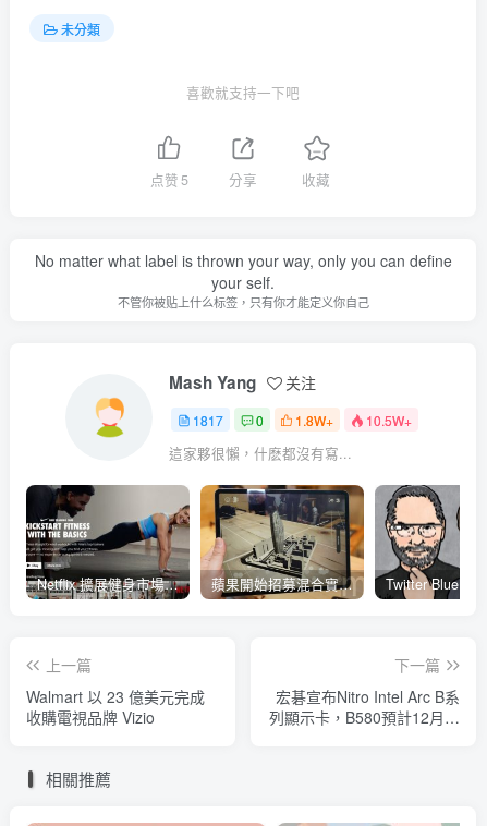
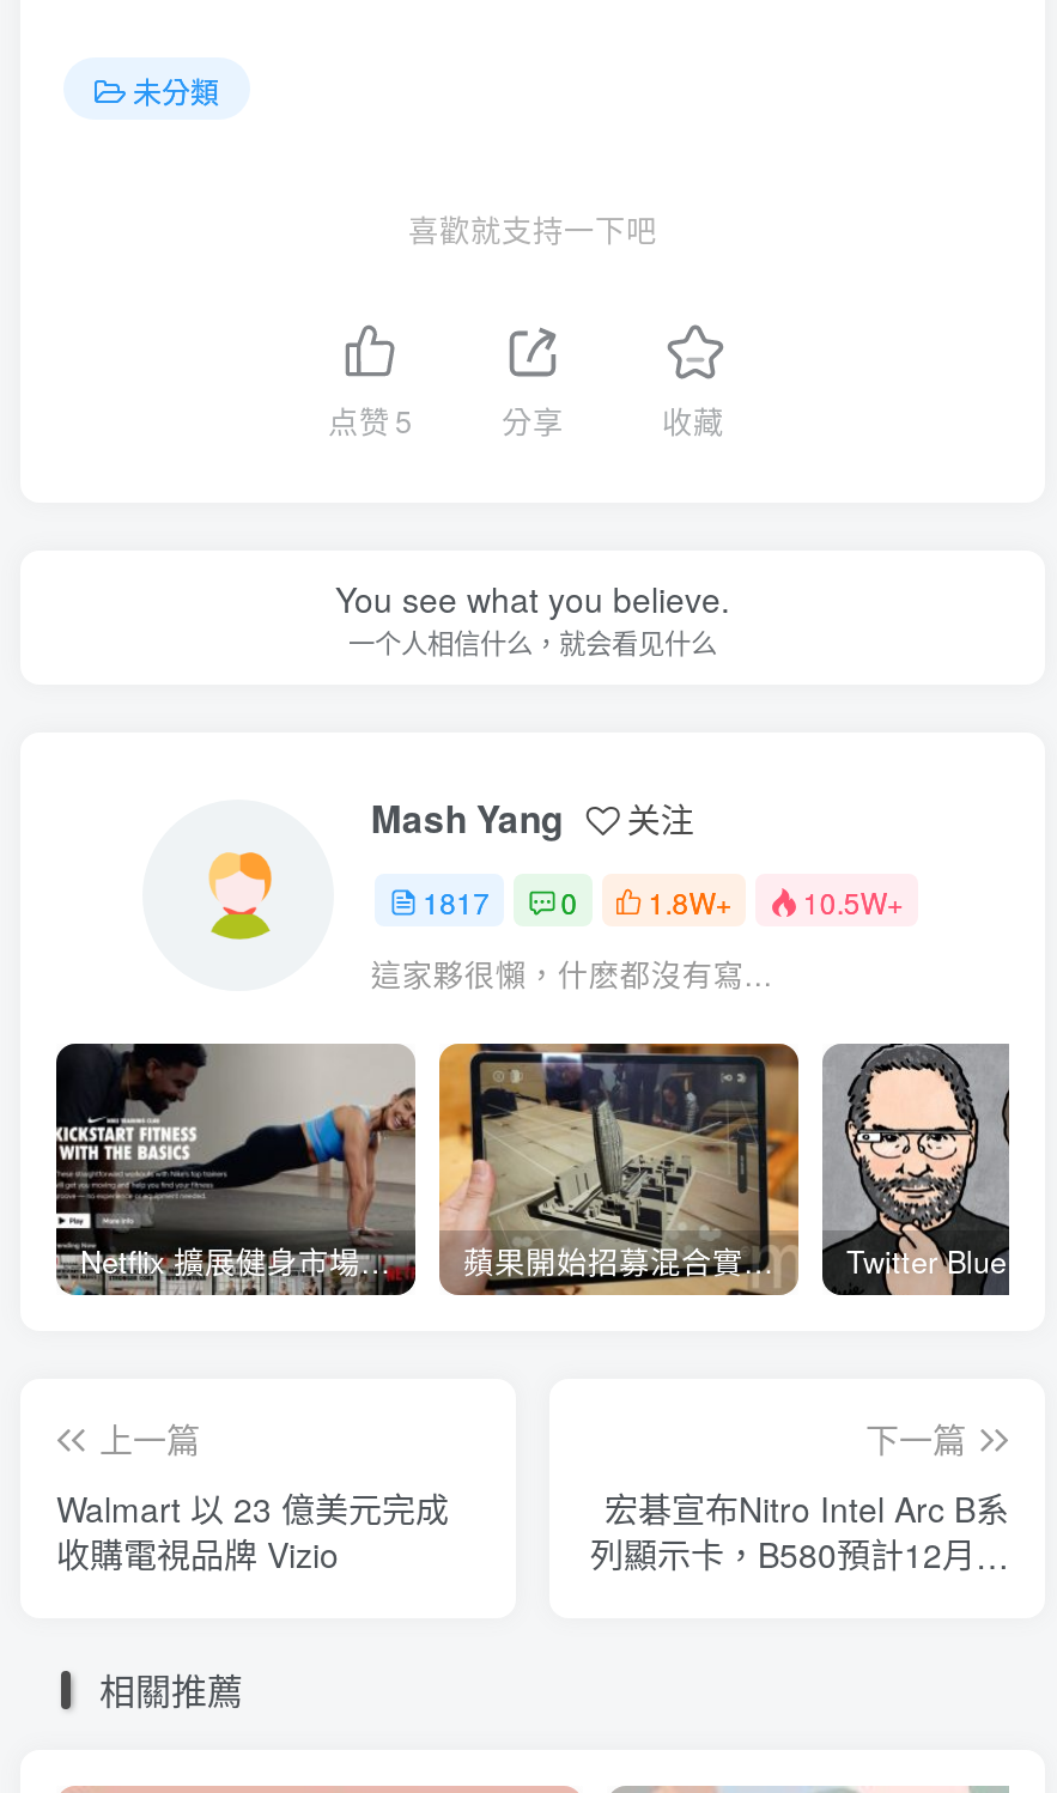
- No matter what label is thrown your way, only you can define
- your self.
- 不管你被贴上什么标签，只有你才能定义你自己
+ You see what you believe.
+ 一个人相信什么，就会看见什么
